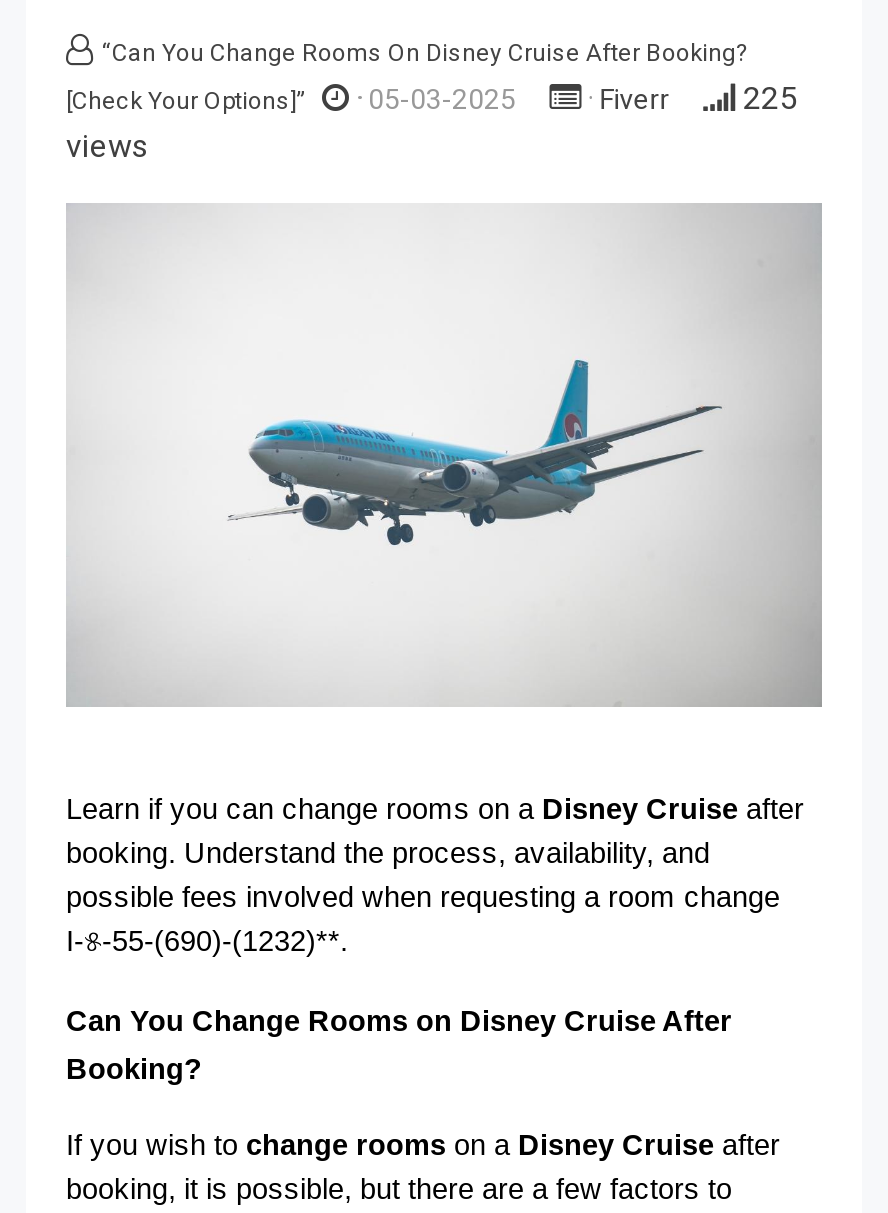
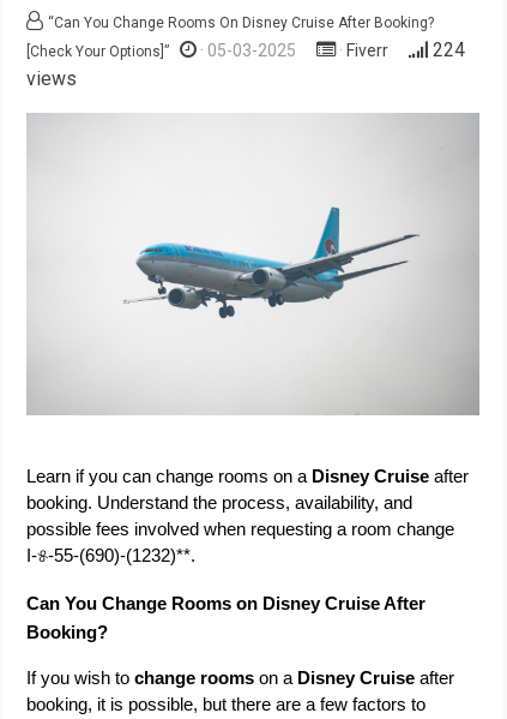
- 225
+ 224
